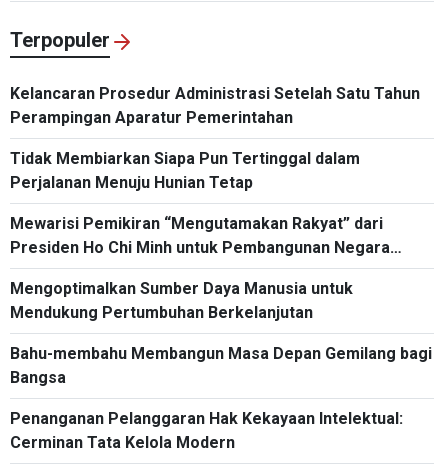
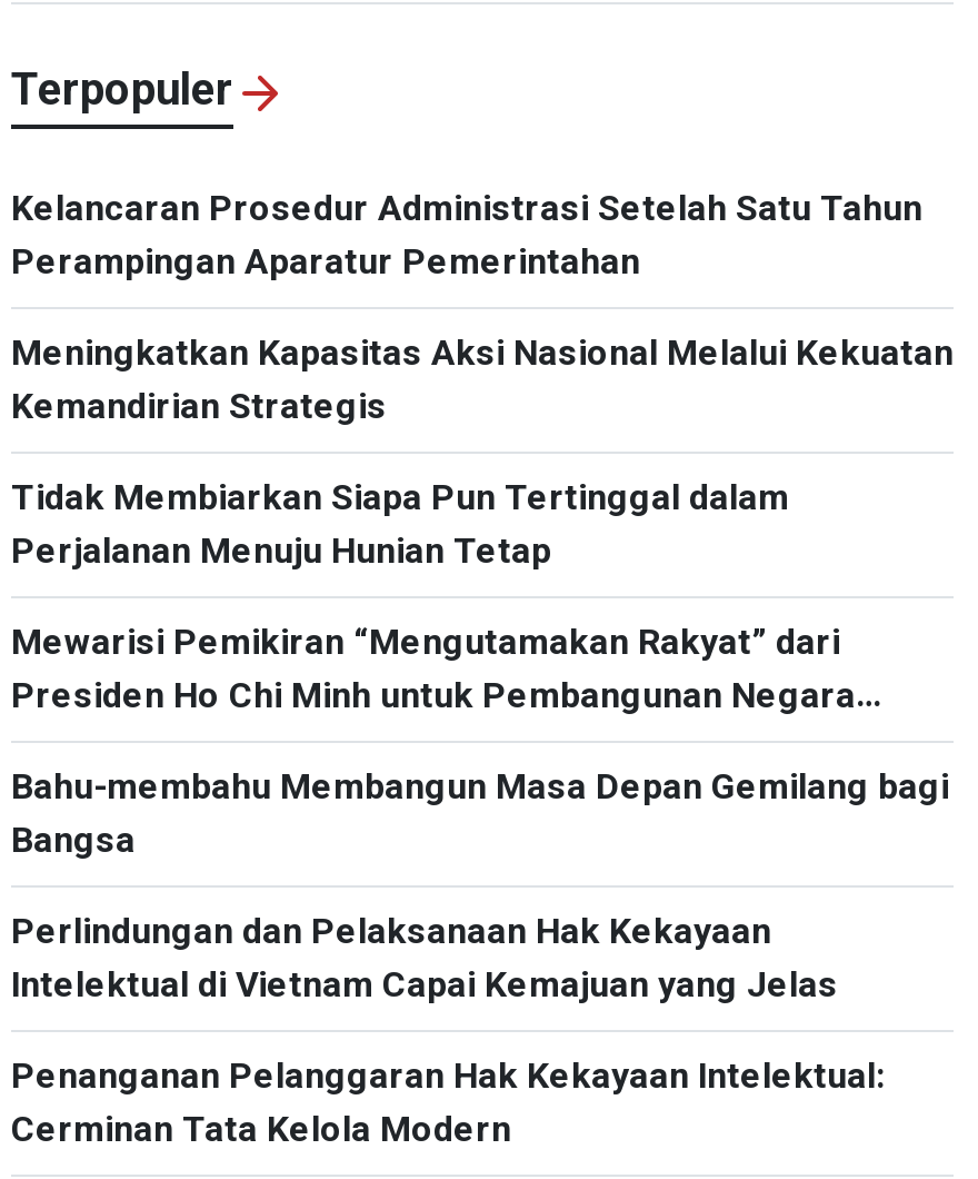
+ Meningkatkan Kapasitas Aksi Nasional Melalui Kekuatan
+ Kemandirian Strategis

- Mengoptimalkan Sumber Daya Manusia untuk
- Mendukung Pertumbuhan Berkelanjutan

+ Perlindungan dan Pelaksanaan Hak Kekayaan
+ Intelektual di Vietnam Capai Kemajuan yang Jelas
